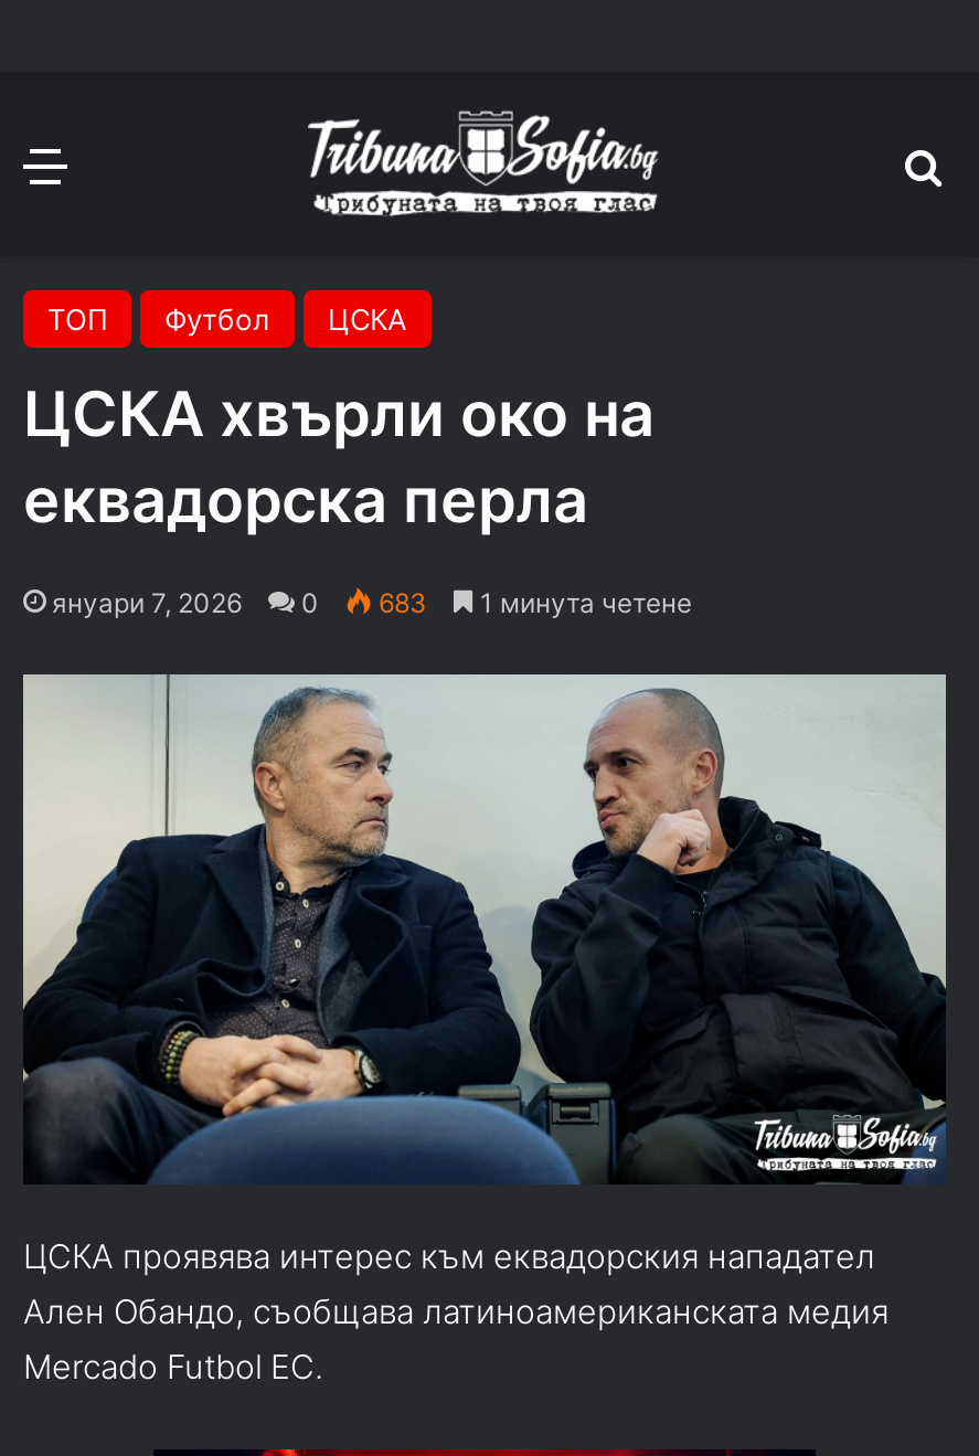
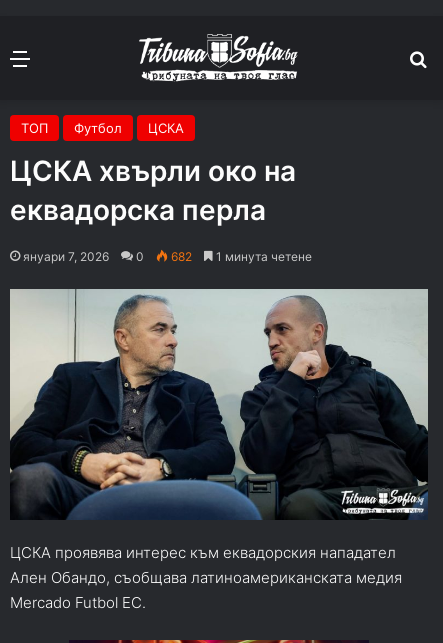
- 683
+ 682
